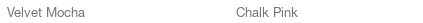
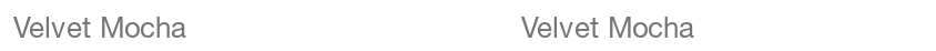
- Chalk Pink
+ Velvet Mocha
